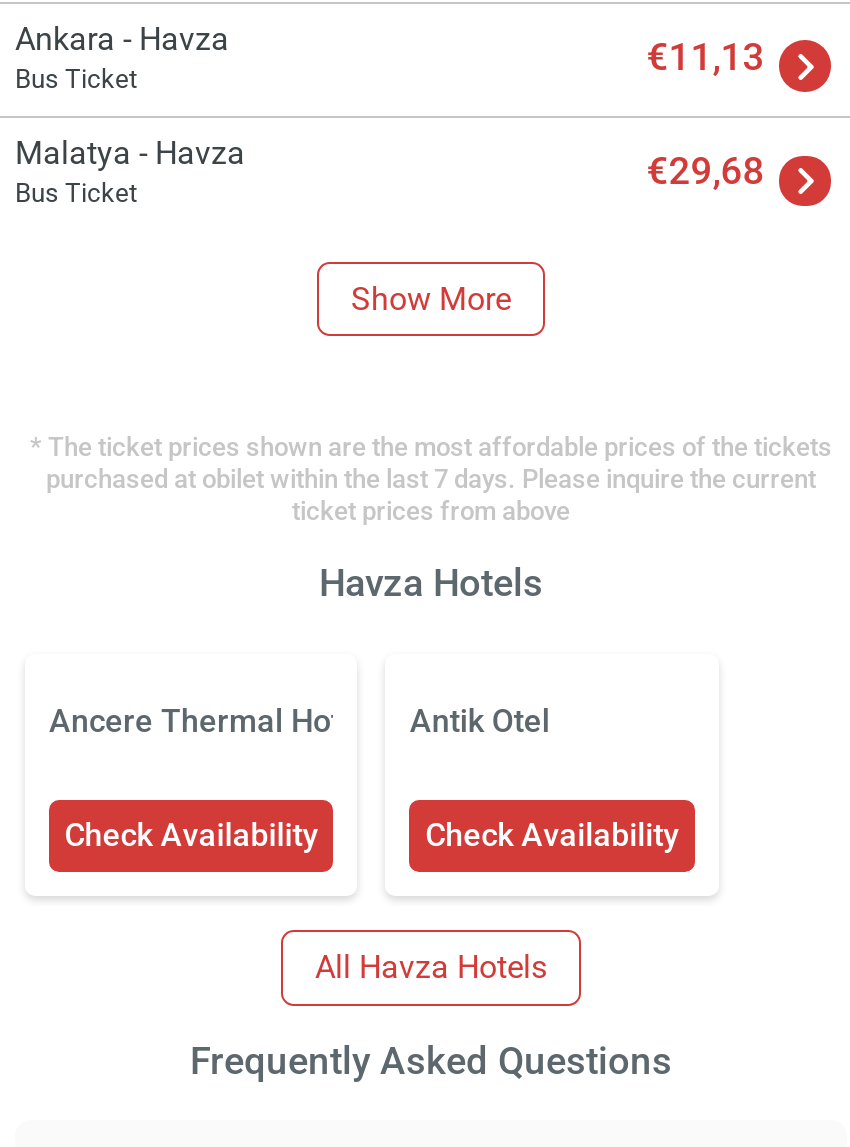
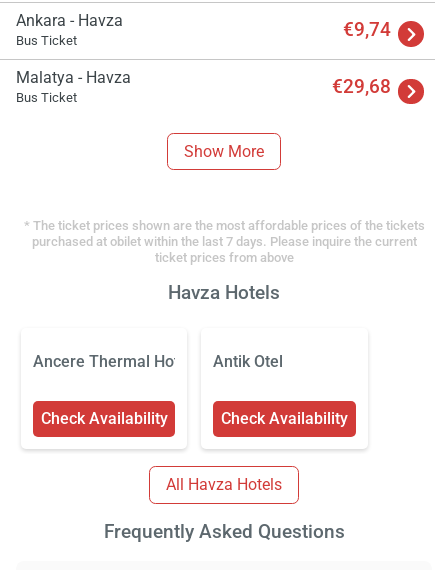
- €11,13
+ €9,74
